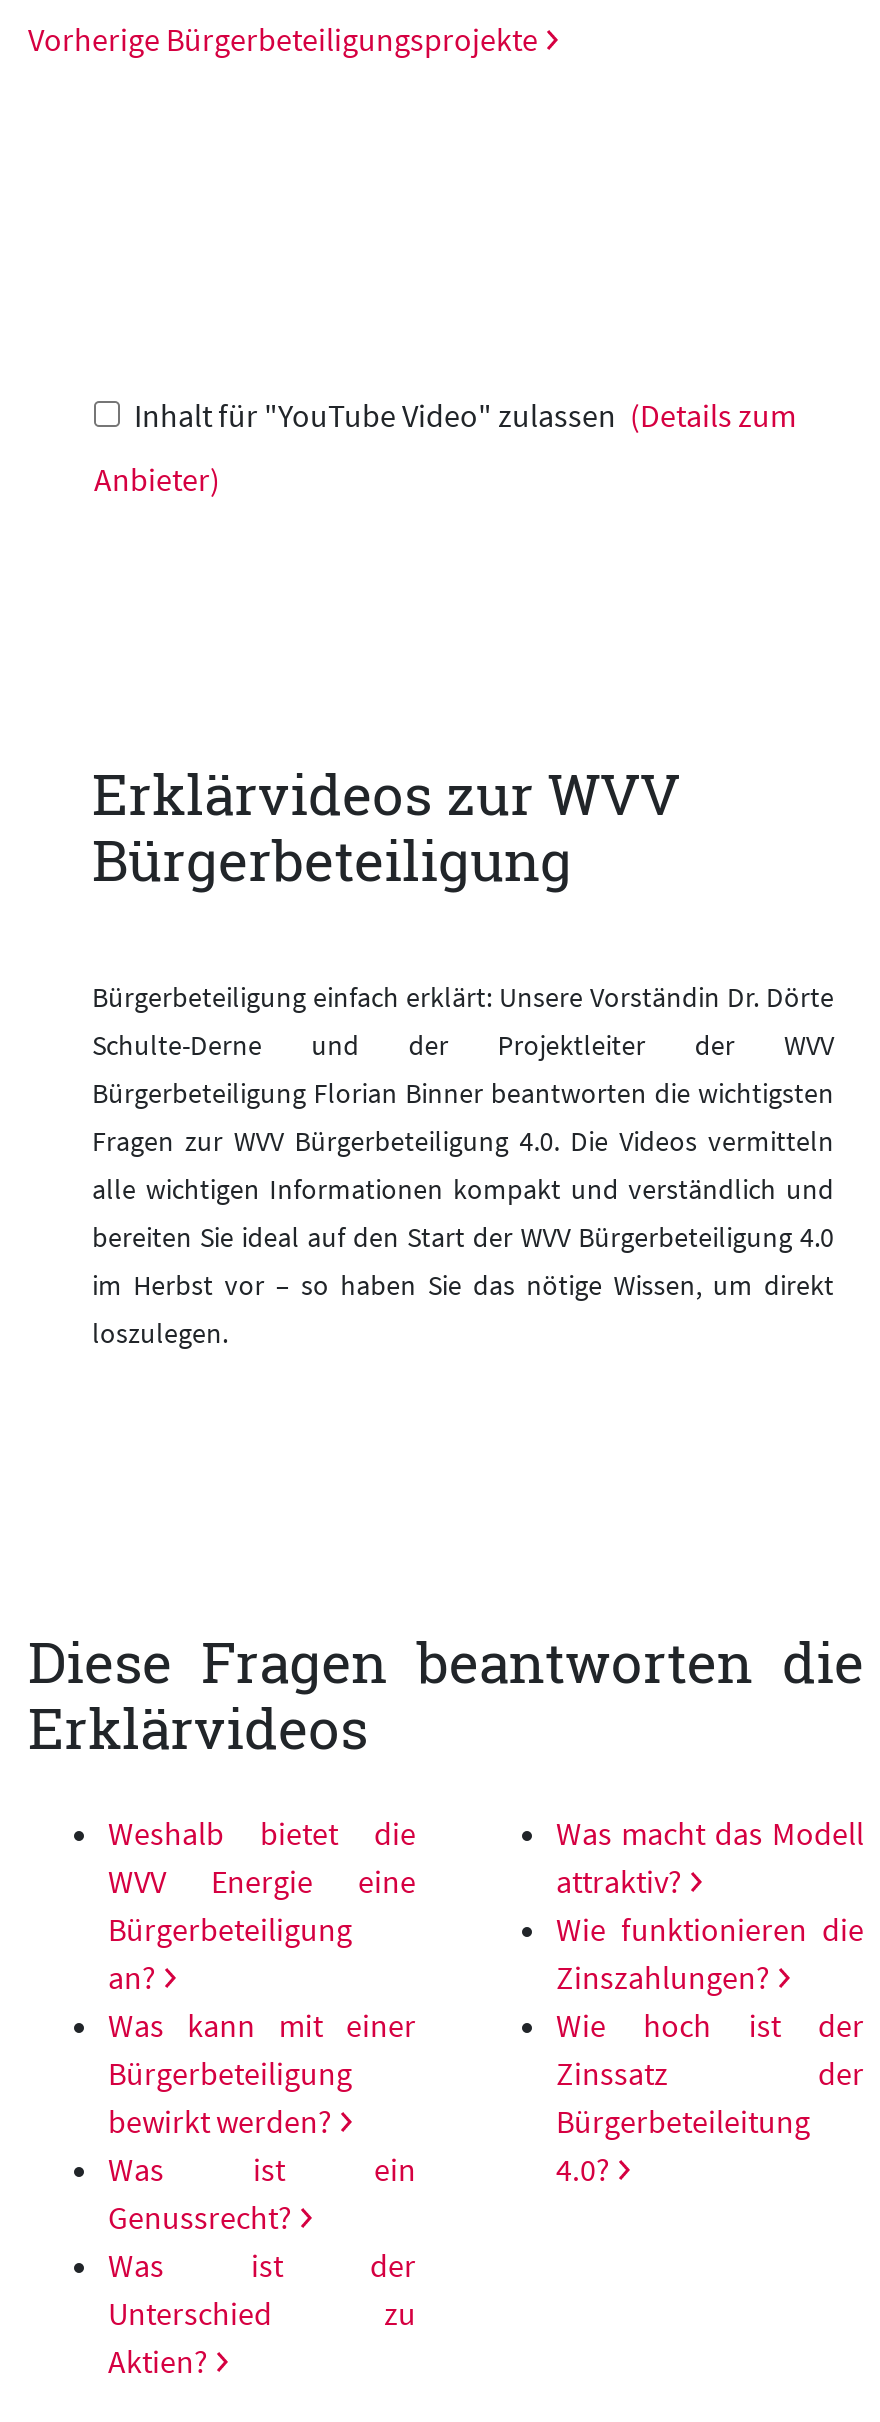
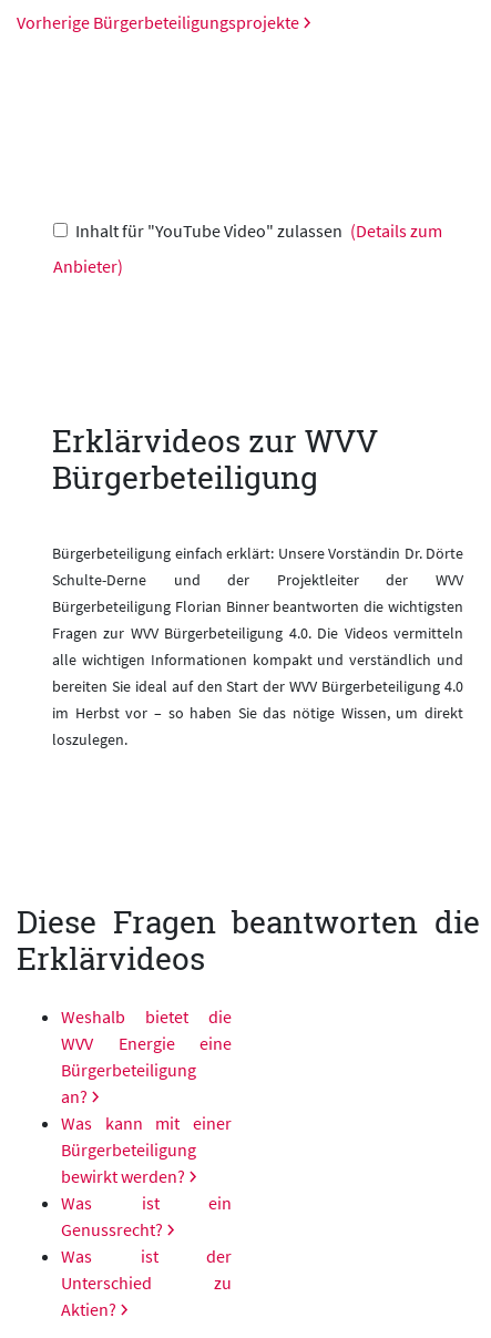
- Was macht das Modell
- attraktiv?
- Wie funktionieren die
- Zinszahlungen?
- Wie hoch ist der
- Zinssatz der
- Bürgerbeteileitung
- 4.0?
